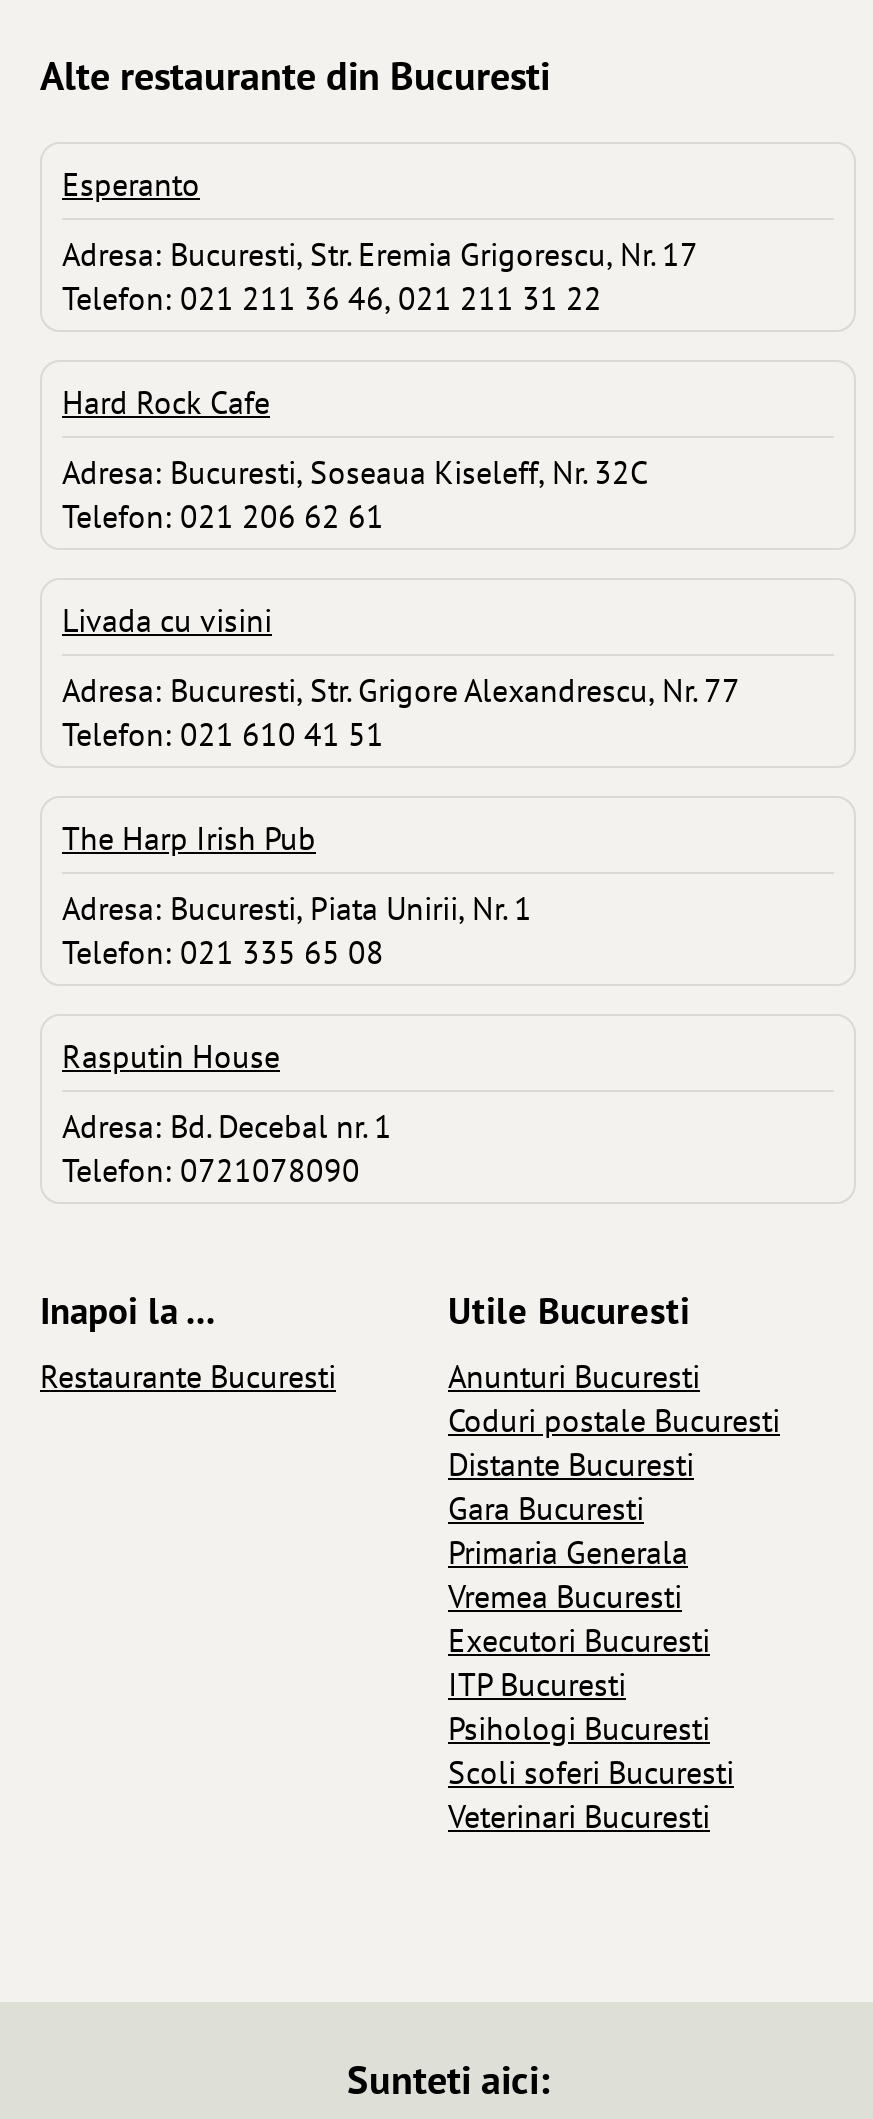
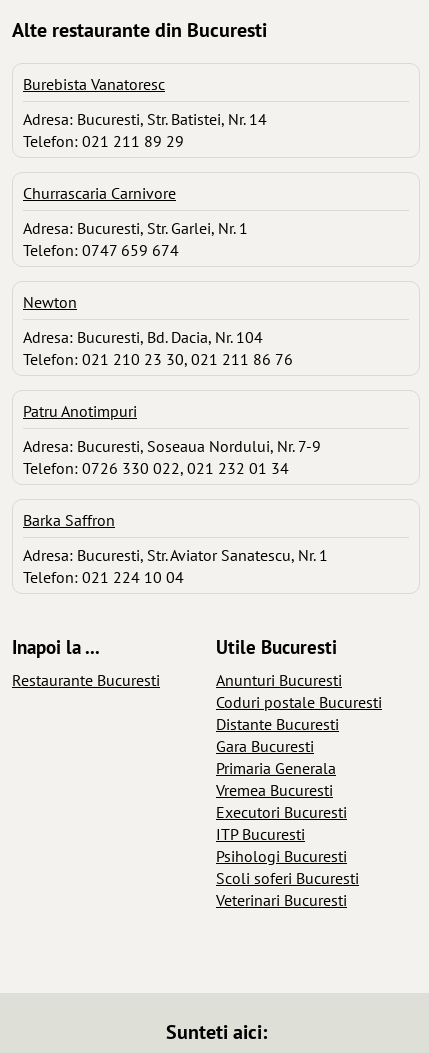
- Esperanto
+ Burebista Vanatoresc

- Adresa: Bucuresti, Str. Eremia Grigorescu, Nr. 17
- Telefon: 021 211 36 46, 021 211 31 22
+ Adresa: Bucuresti, Str. Batistei, Nr. 14
+ Telefon: 021 211 89 29

- Hard Rock Cafe
+ Churrascaria Carnivore

- Adresa: Bucuresti, Soseaua Kiseleff, Nr. 32C
- Telefon: 021 206 62 61
+ Adresa: Bucuresti, Str. Garlei, Nr. 1
+ Telefon: 0747 659 674

- Livada cu visini
+ Newton

- Adresa: Bucuresti, Str. Grigore Alexandrescu, Nr. 77
- Telefon: 021 610 41 51
+ Adresa: Bucuresti, Bd. Dacia, Nr. 104
+ Telefon: 021 210 23 30, 021 211 86 76

- The Harp Irish Pub
+ Patru Anotimpuri

- Adresa: Bucuresti, Piata Unirii, Nr. 1
- Telefon: 021 335 65 08
+ Adresa: Bucuresti, Soseaua Nordului, Nr. 7-9
+ Telefon: 0726 330 022, 021 232 01 34

- Rasputin House
+ Barka Saffron

- Adresa: Bd. Decebal nr. 1
- Telefon: 0721078090
+ Adresa: Bucuresti, Str. Aviator Sanatescu, Nr. 1
+ Telefon: 021 224 10 04
